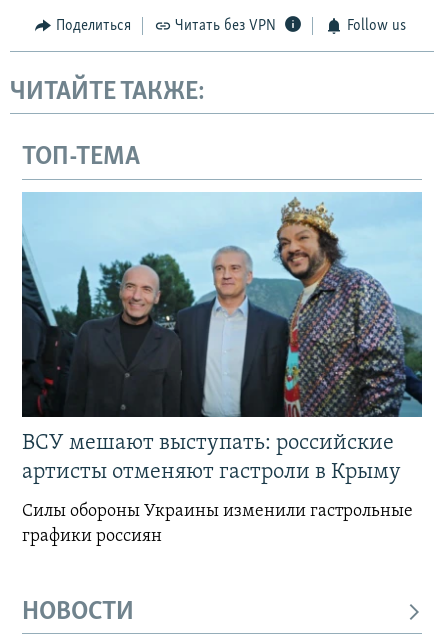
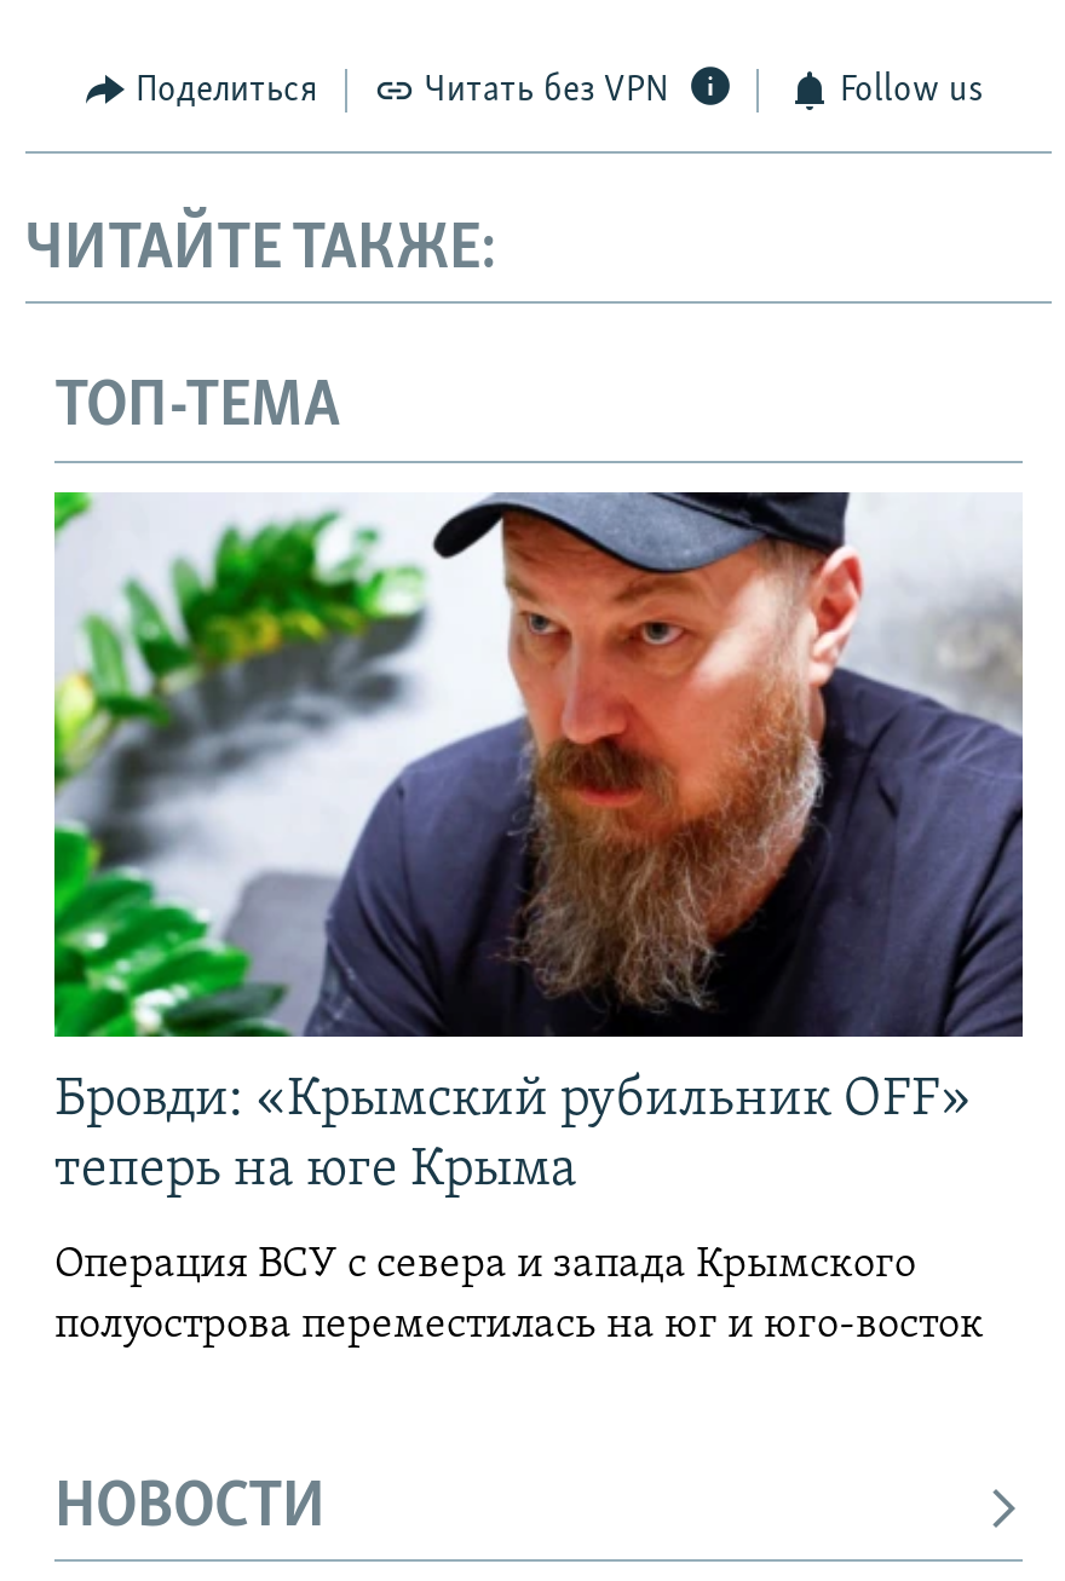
- [image]
- ВСУ мешают выступать: российские
- артисты отменяют гастроли в Крыму
+ [image]
+ Бровди: «Крымский рубильник OFF»
+ теперь на юге Крыма

- Силы обороны Украины изменили гастрольные
- графики россиян
+ Операция ВСУ с севера и запада Крымского
+ полуострова переместилась на юг и юго-восток
